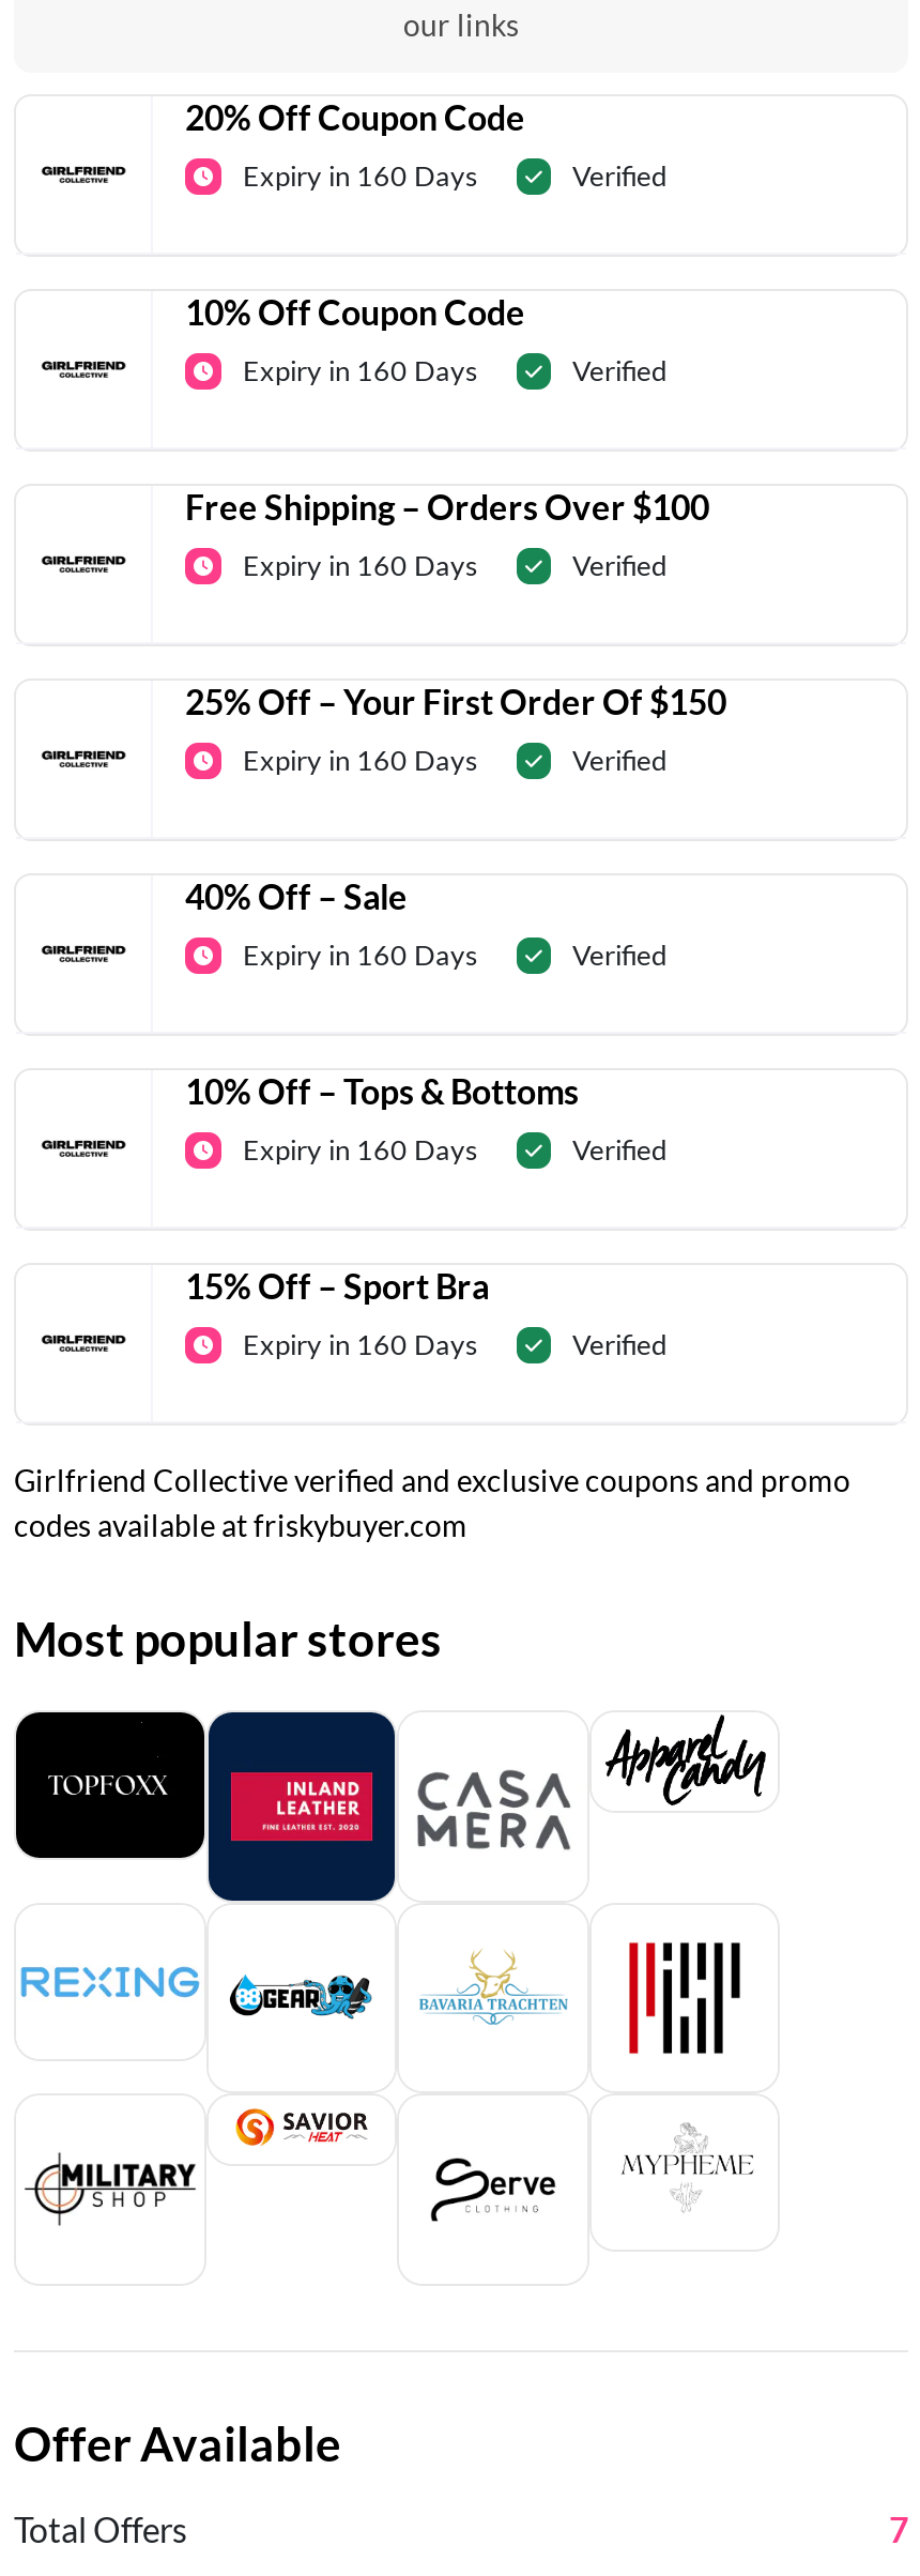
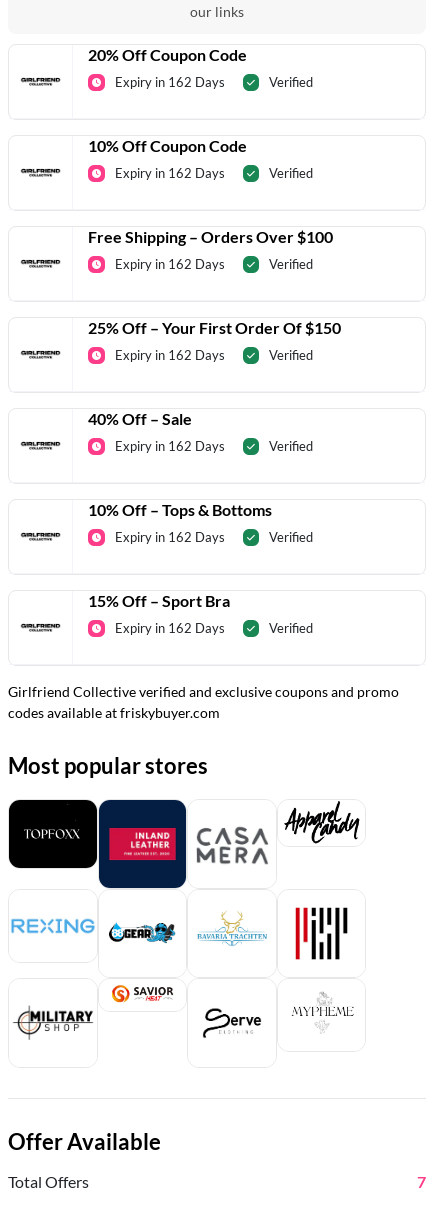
- Expiry in 160 Days
+ Expiry in 162 Days

- Expiry in 160 Days
+ Expiry in 162 Days

- Expiry in 160 Days
+ Expiry in 162 Days

- Expiry in 160 Days
+ Expiry in 162 Days

- Expiry in 160 Days
+ Expiry in 162 Days

- Expiry in 160 Days
+ Expiry in 162 Days

- Expiry in 160 Days
+ Expiry in 162 Days
